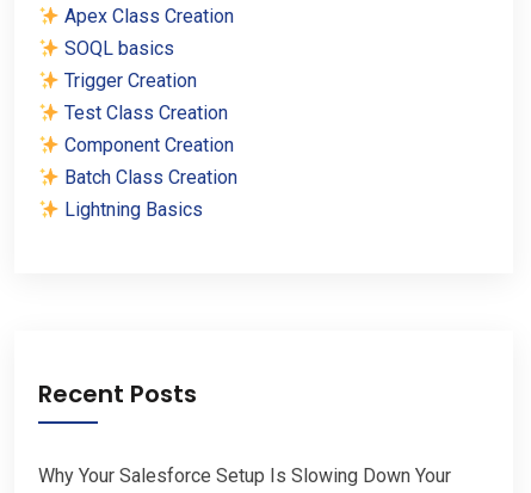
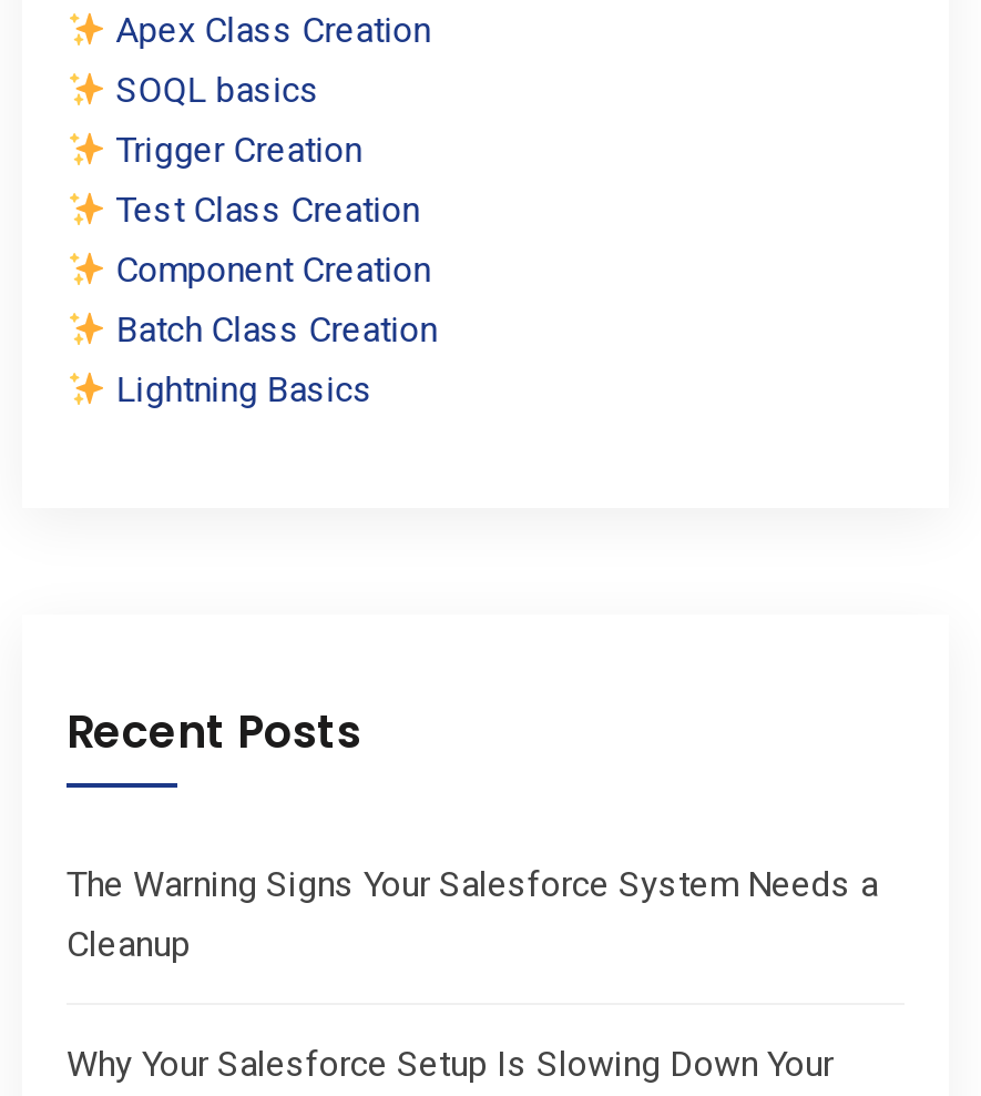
+ The Warning Signs Your Salesforce System Needs a
+ Cleanup
